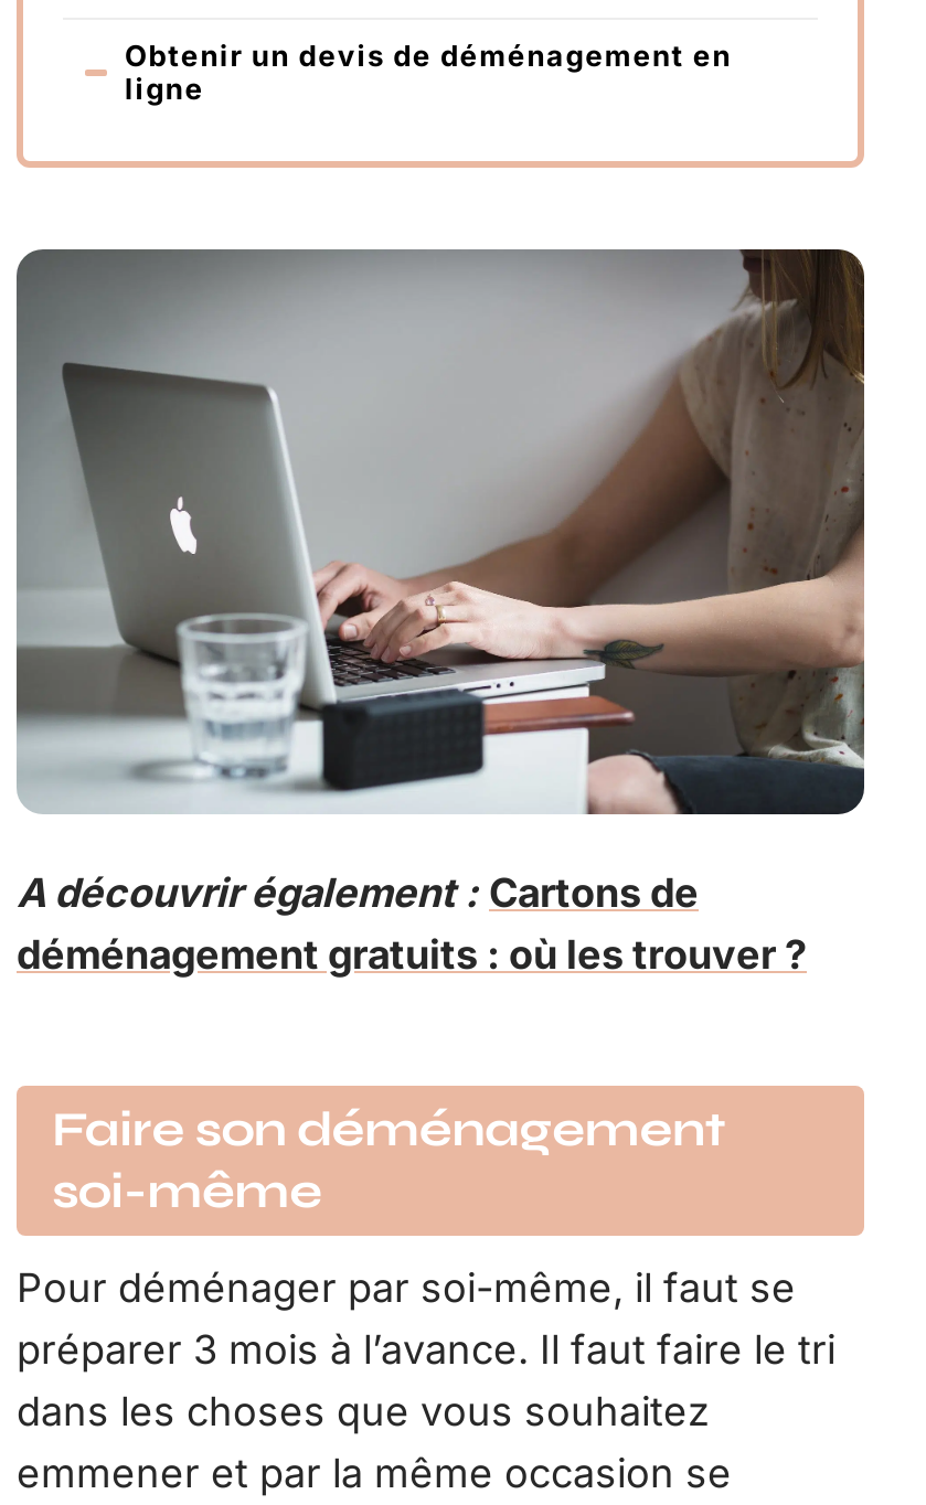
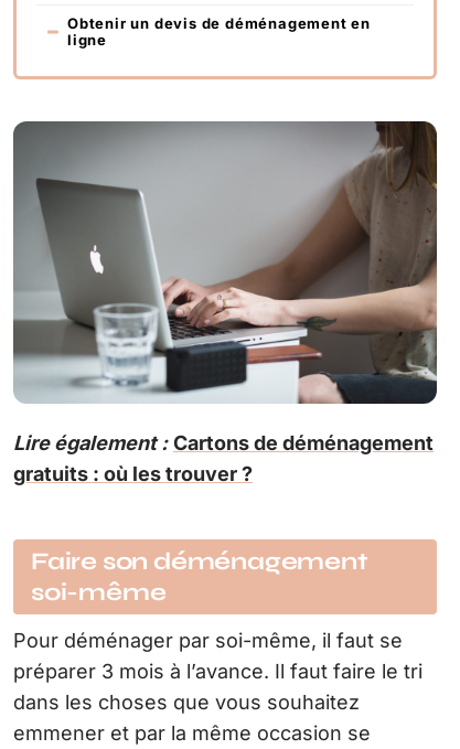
- A découvrir également : Cartons de
- déménagement gratuits : où les trouver ?
+ Lire également : Cartons de déménagement
+ gratuits : où les trouver ?
